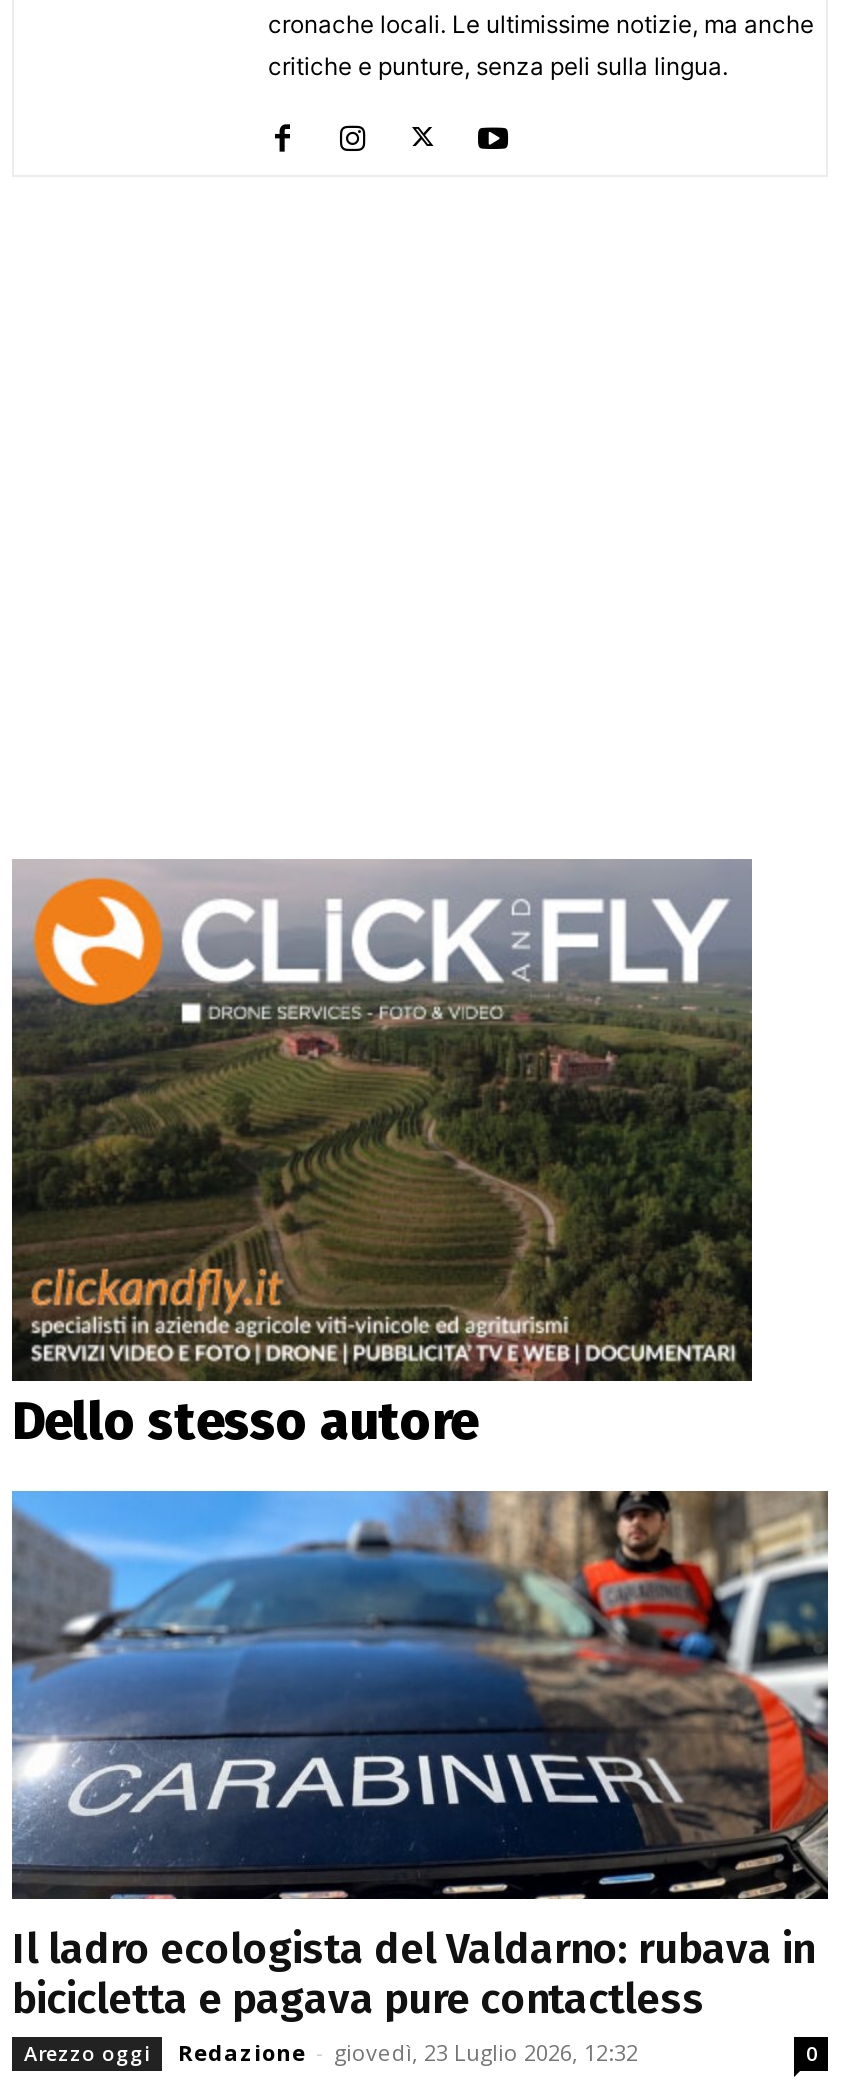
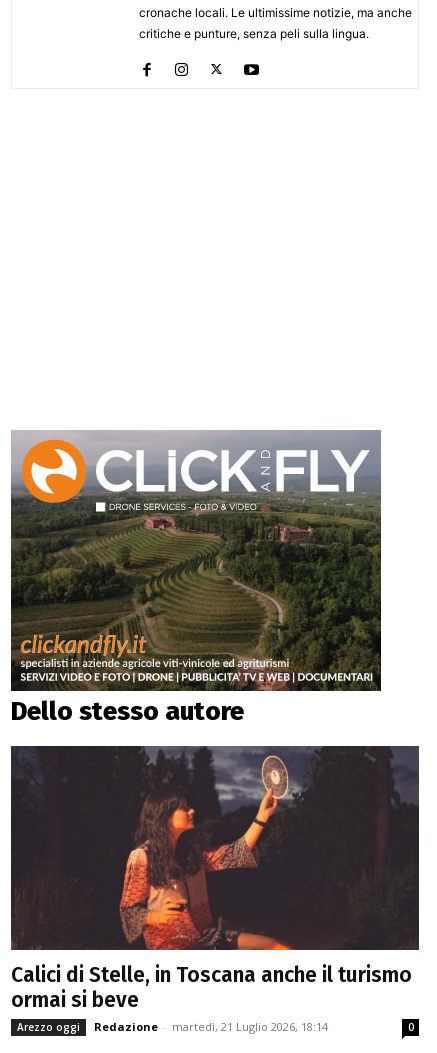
- [image]
- Il ladro ecologista del Valdarno: rubava in
- bicicletta e pagava pure contactless
+ [image]
+ Calici di Stelle, in Toscana anche il turismo
+ ormai si beve

- Redazione - giovedì, 23 Luglio 2026, 12:32
+ Redazione - martedì, 21 Luglio 2026, 18:14
